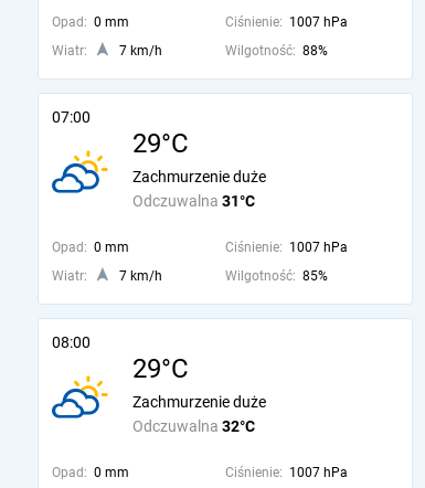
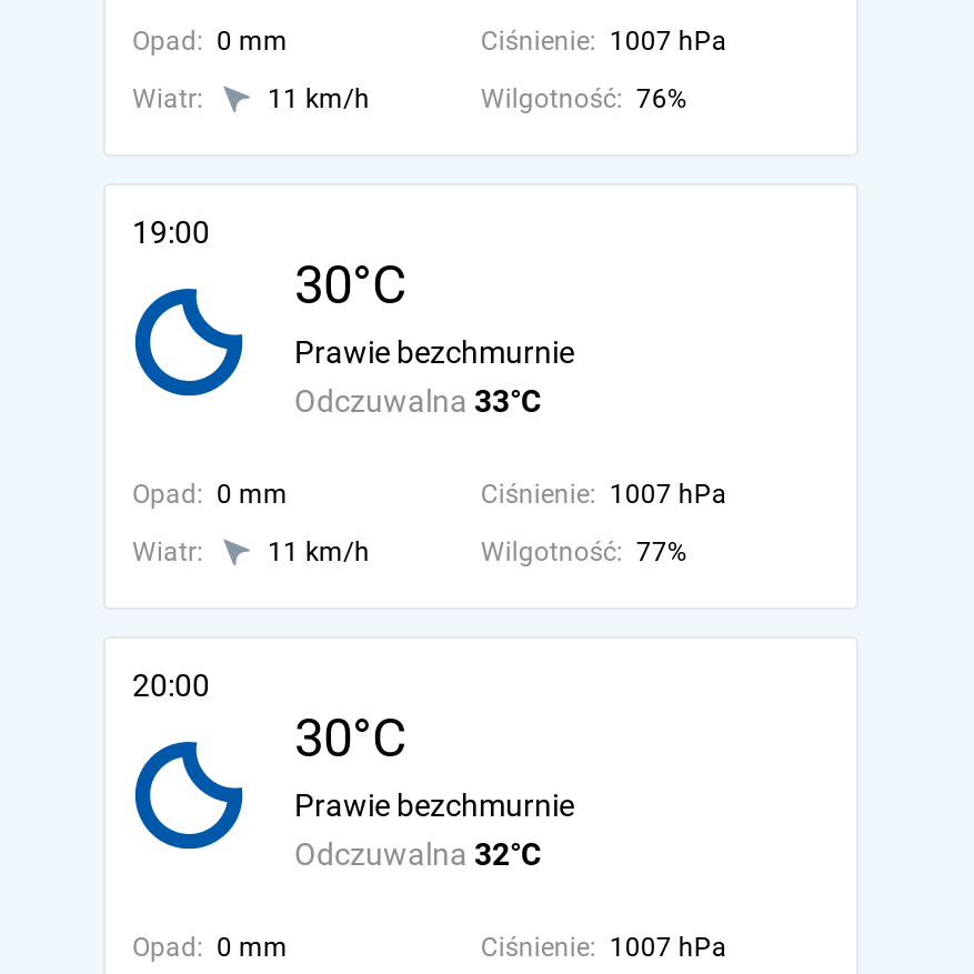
- 7 km/h
- Wilgotność: 88%
+ 11 km/h
+ Wilgotność: 76%

- [image]
- 07:00
- 29°C
+ [image]
+ 19:00
+ 30°C

- Zachmurzenie duże
+ Prawie bezchmurnie

- Odczuwalna 31°C
+ Odczuwalna 33°C

- 7 km/h
- Wilgotność: 85%
+ 11 km/h
+ Wilgotność: 77%

- [image]
- 08:00
- 29°C
+ [image]
+ 20:00
+ 30°C

- Zachmurzenie duże
+ Prawie bezchmurnie
